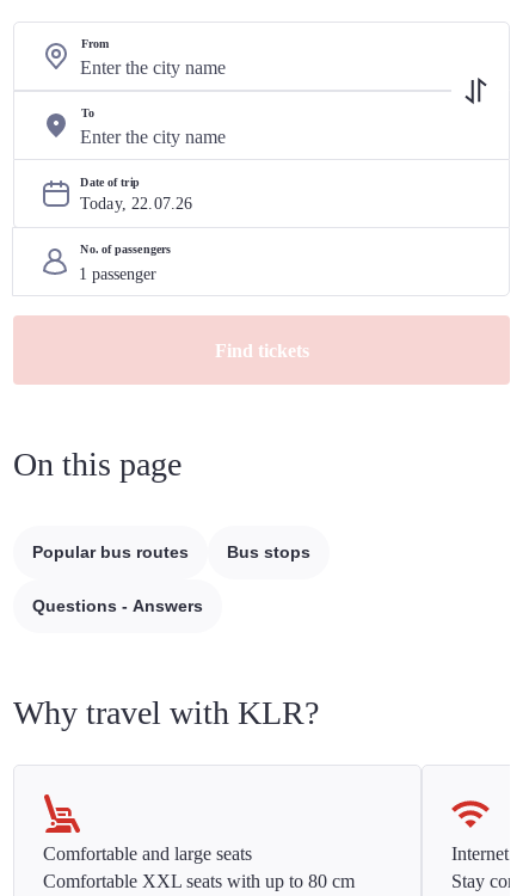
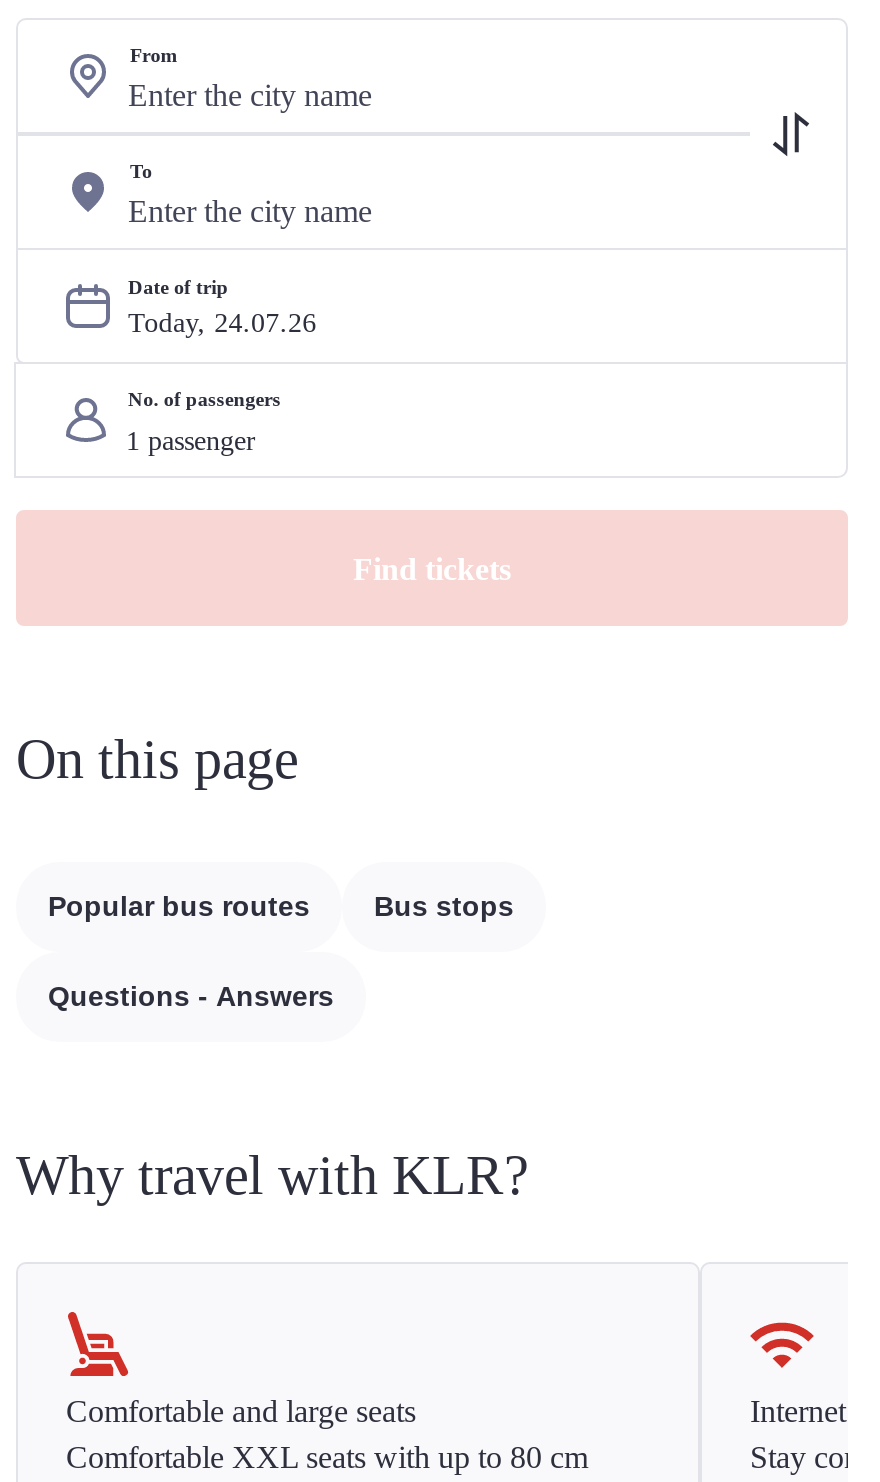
- Today, 22.07.26
+ Today, 24.07.26
